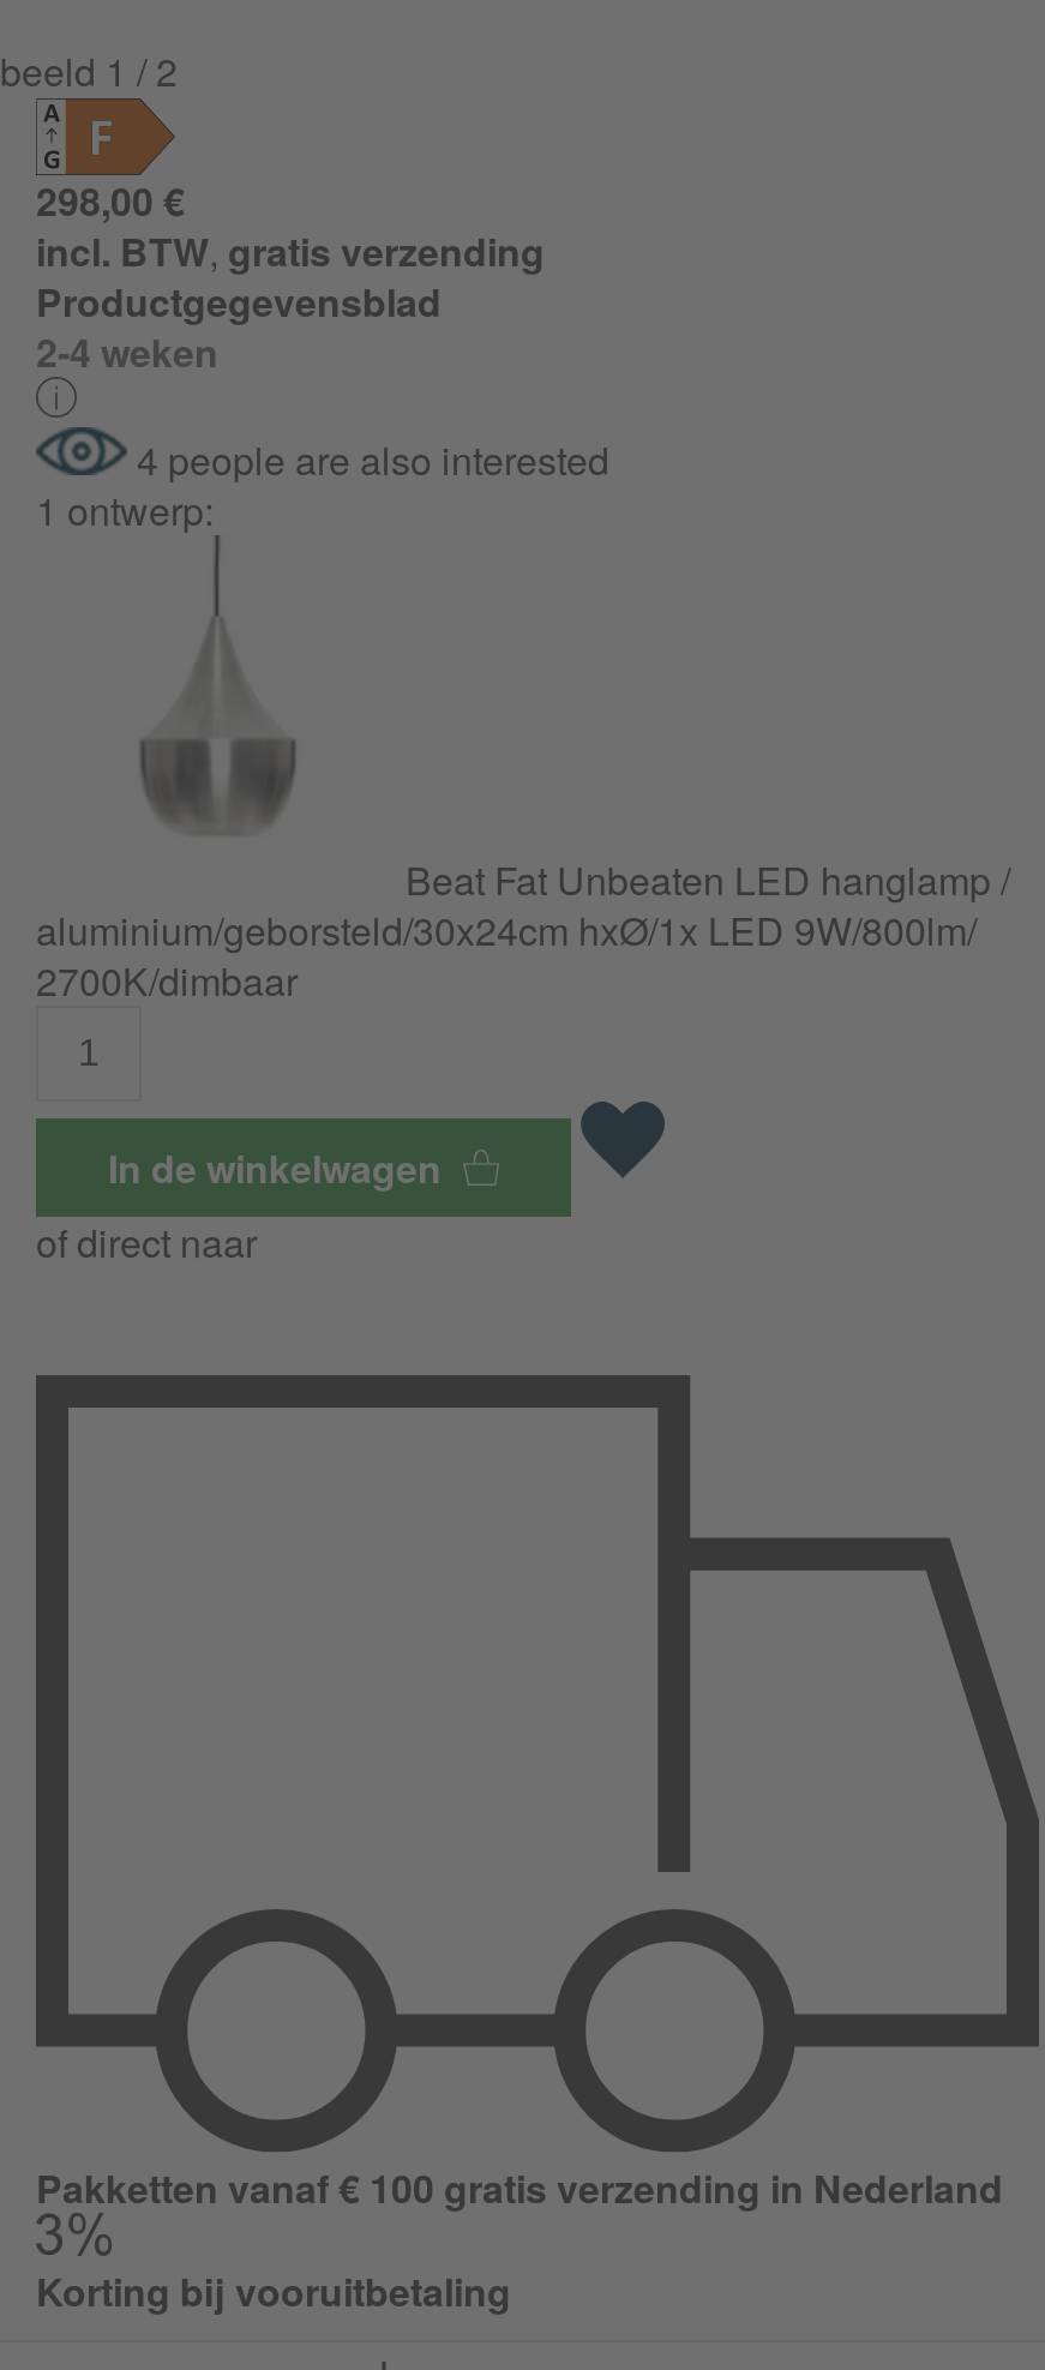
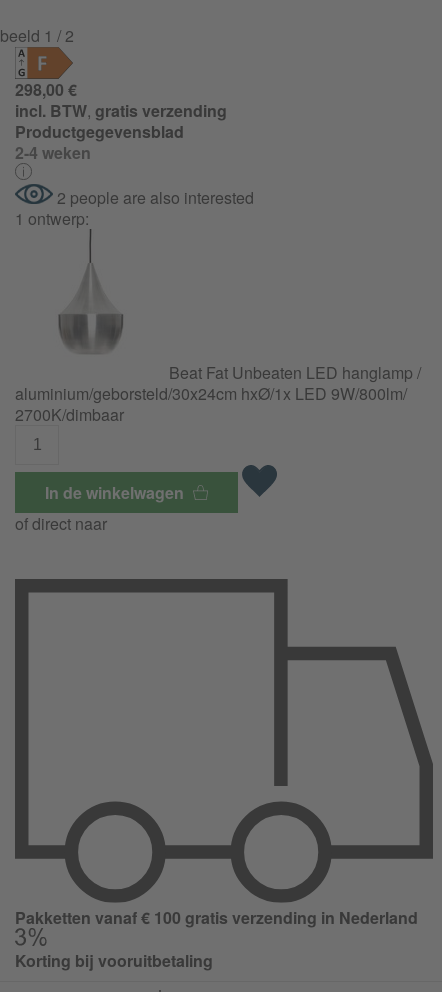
- 4 people are also interested
+ 2 people are also interested
